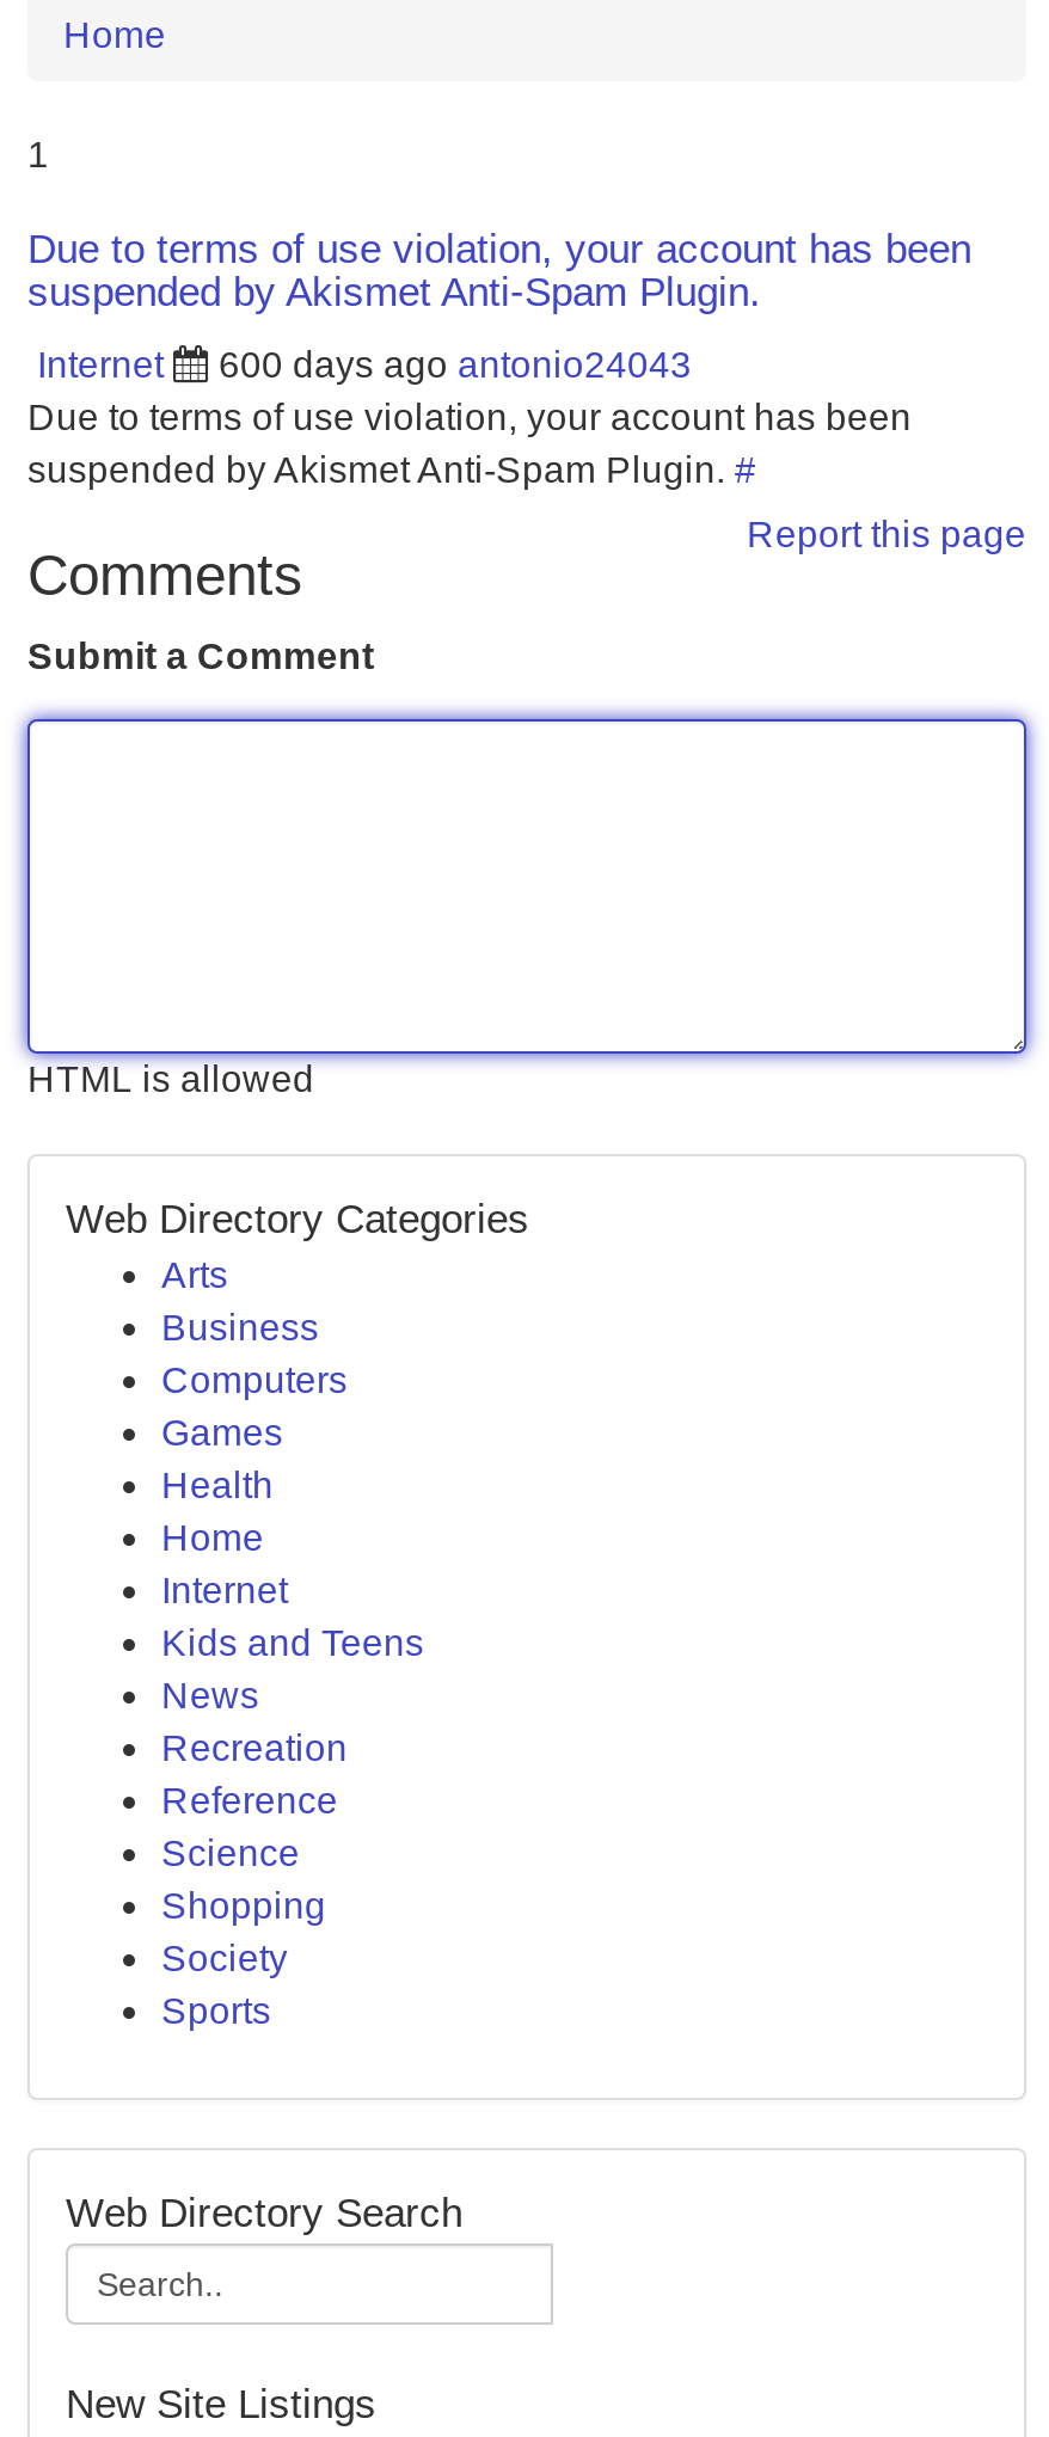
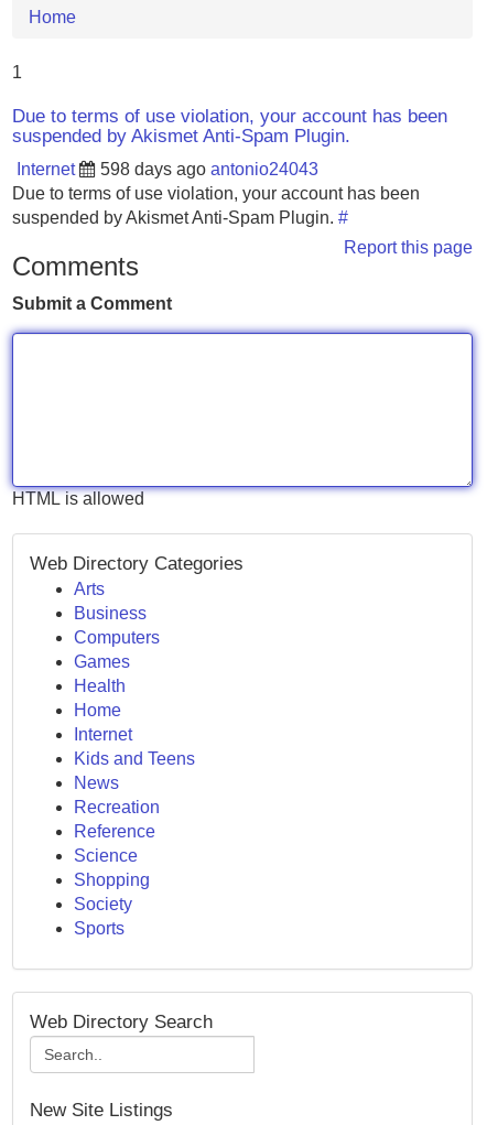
- 600 days ago antonio24043
+ 598 days ago antonio24043
